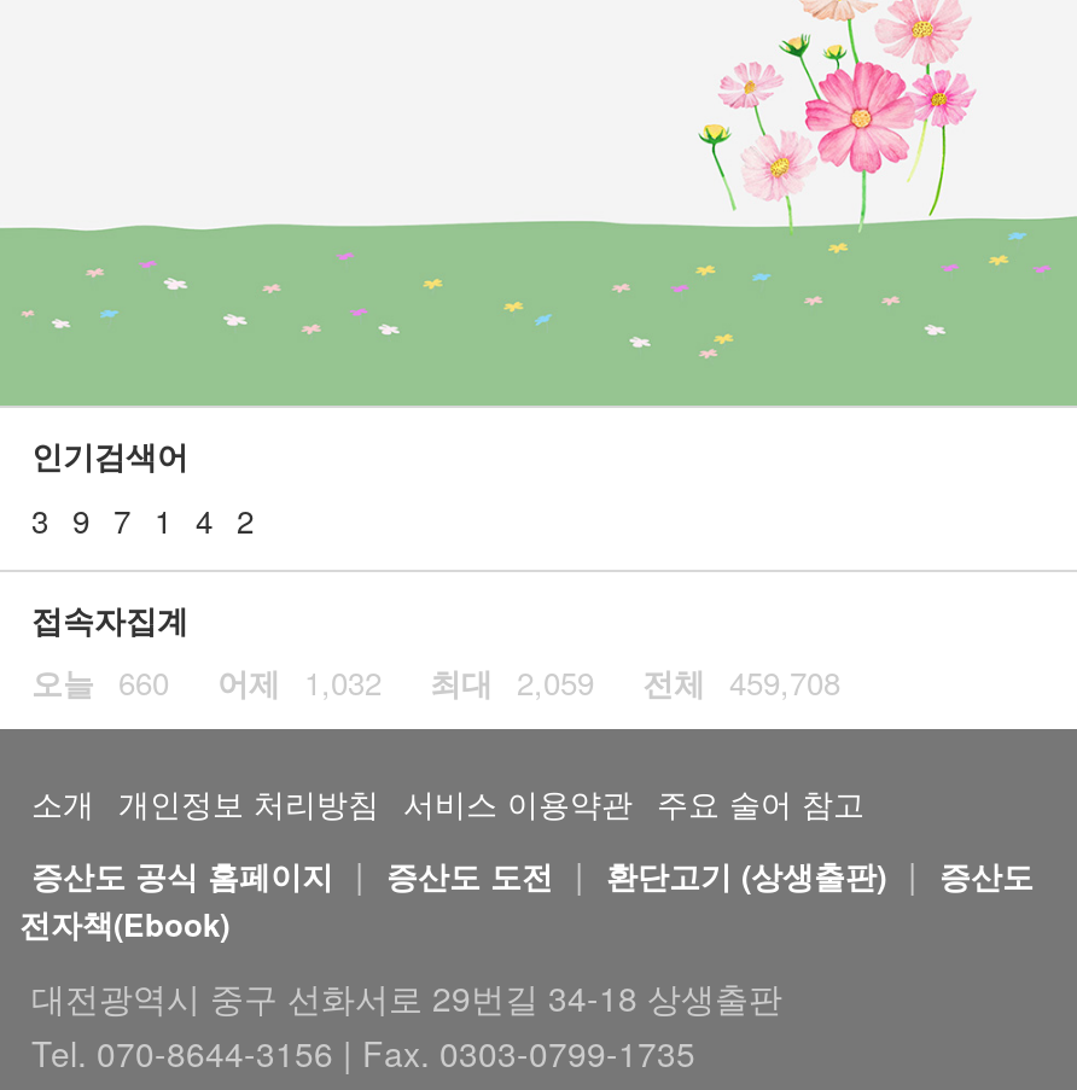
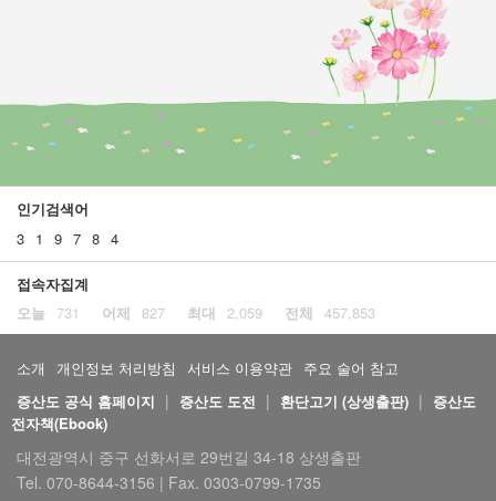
- 3 9 7 1 4 2
+ 3 1 9 7 8 4

- 오늘 660
+ 오늘 731

- 어제 1,032
+ 어제 827

- 전체 459,708
+ 전체 457,853
